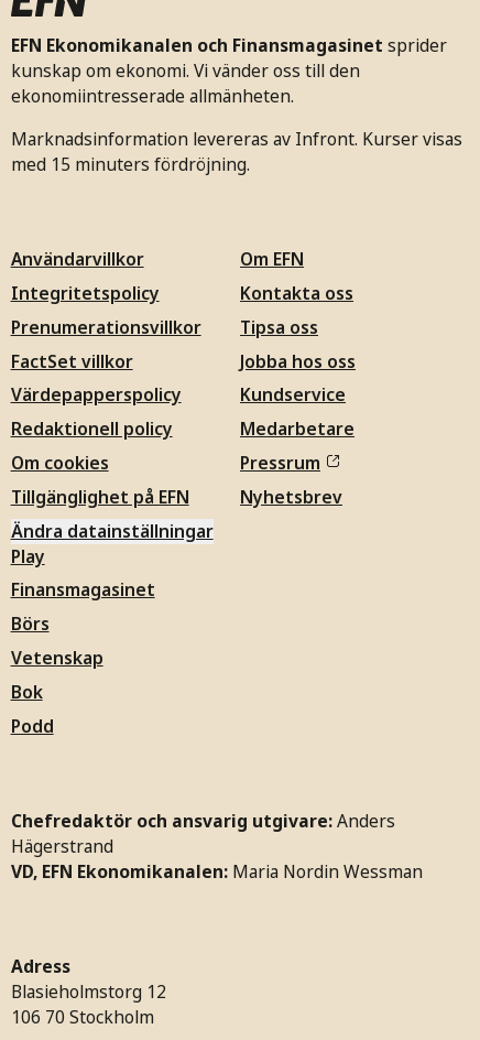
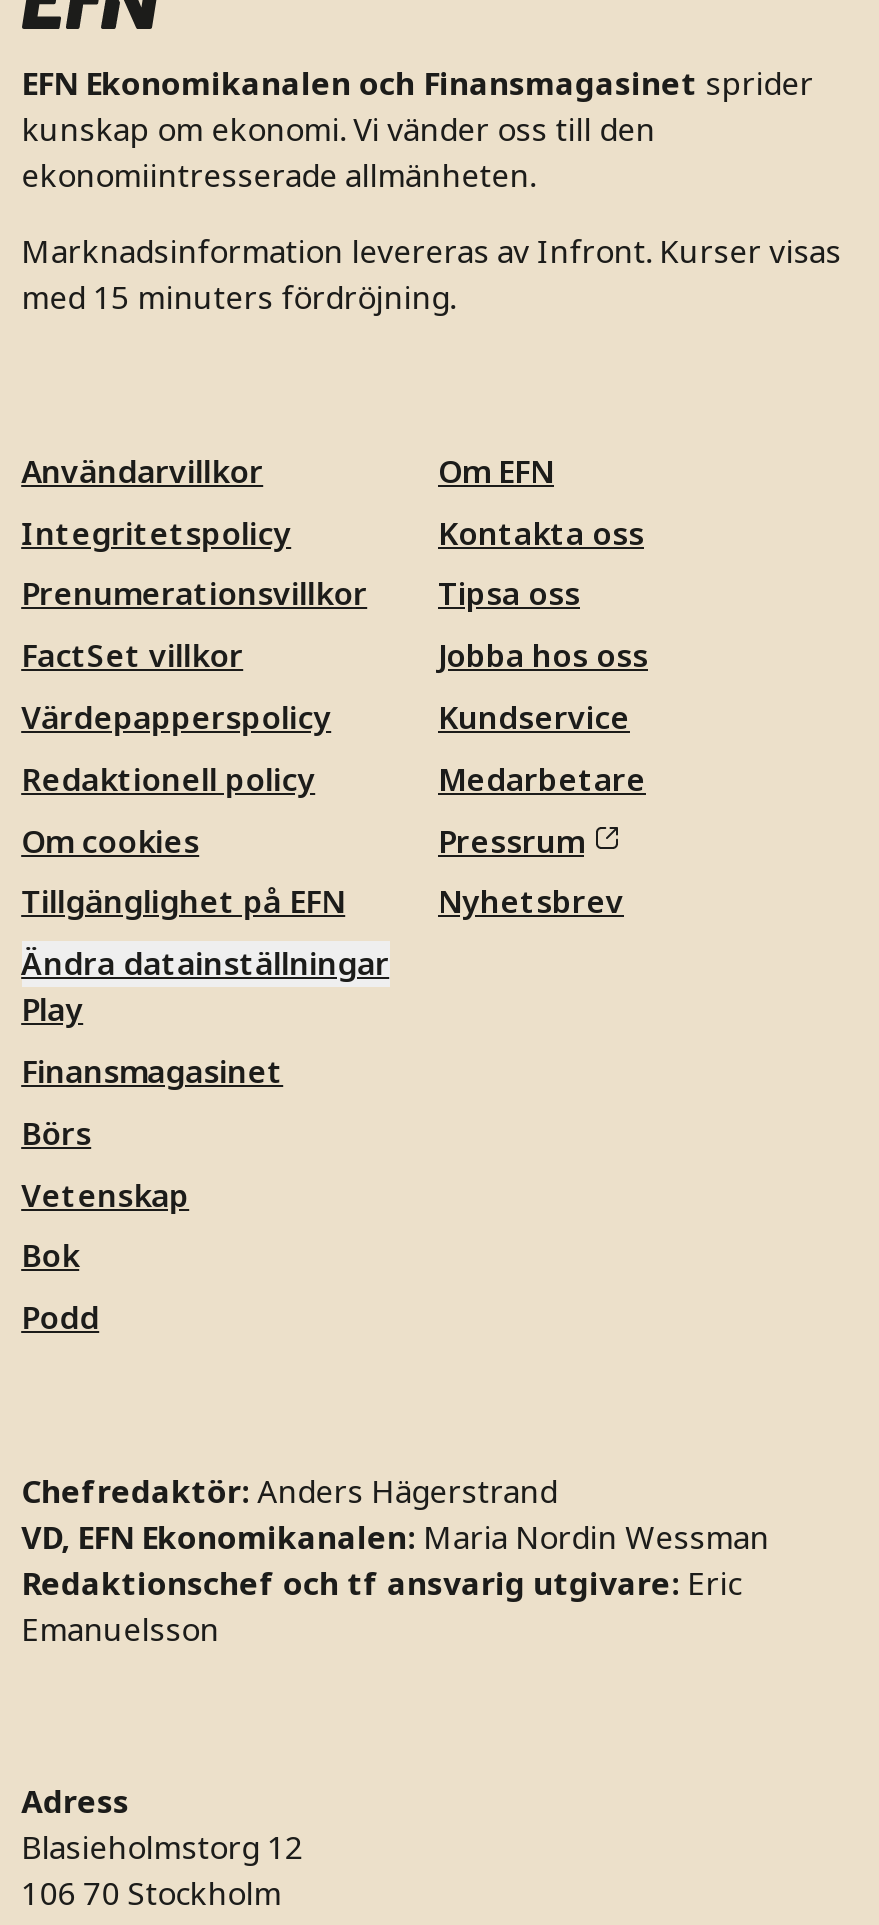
- Chefredaktör och ansvarig utgivare: Anders
- Hägerstrand
+ Chefredaktör: Anders Hägerstrand

moved up: VD, EFN Ekonomikanalen: Maria Nordin Wessman

+ Redaktionschef och tf ansvarig utgivare: Eric
+ Emanuelsson
